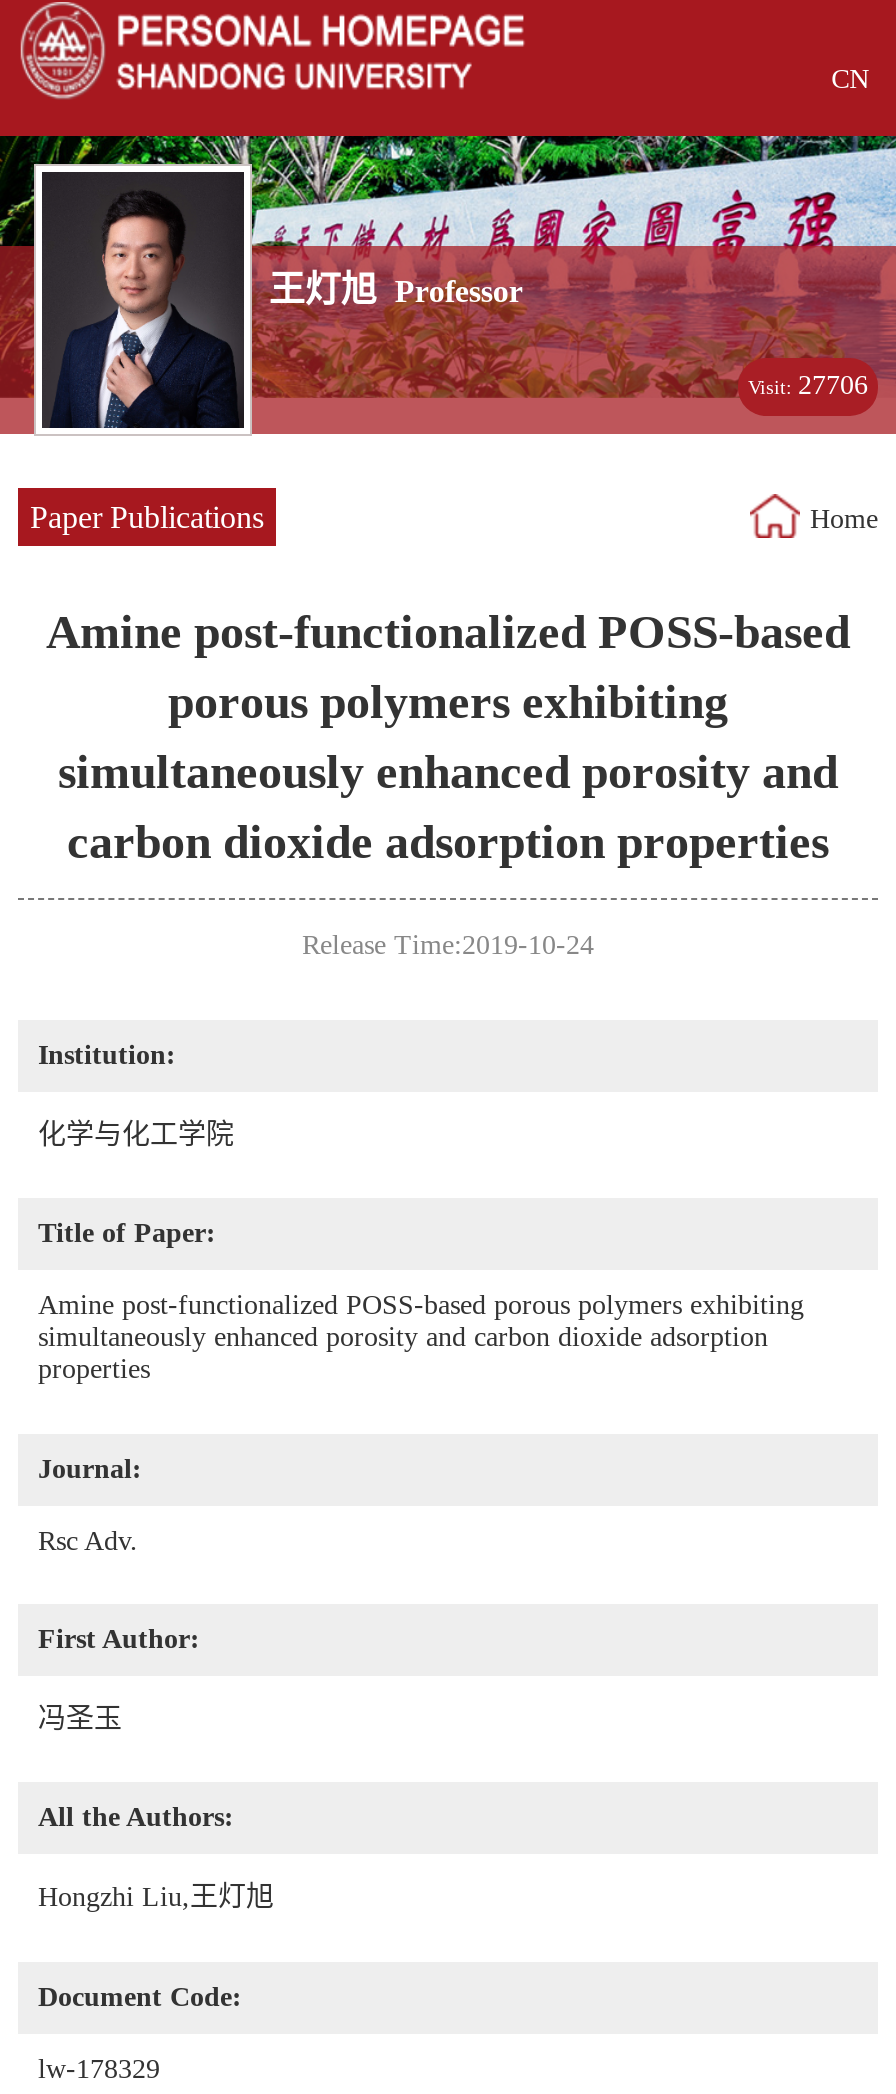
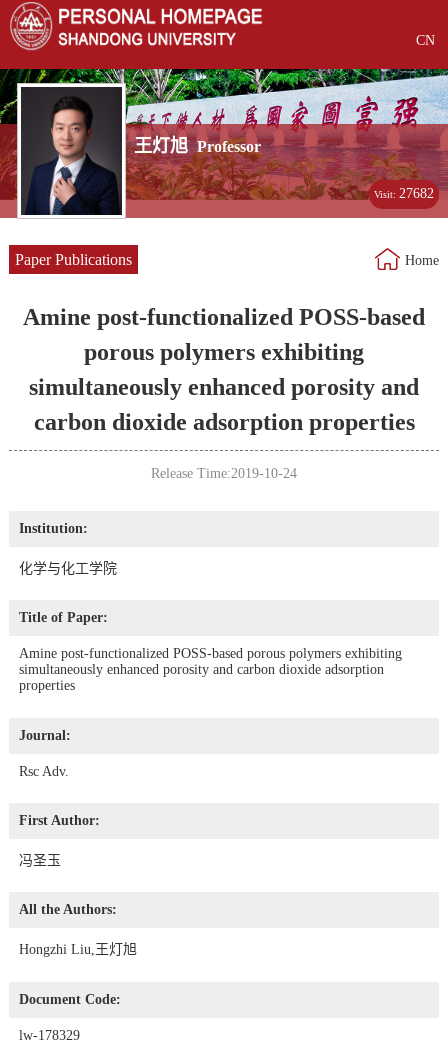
- Visit: 27706
+ Visit: 27682
